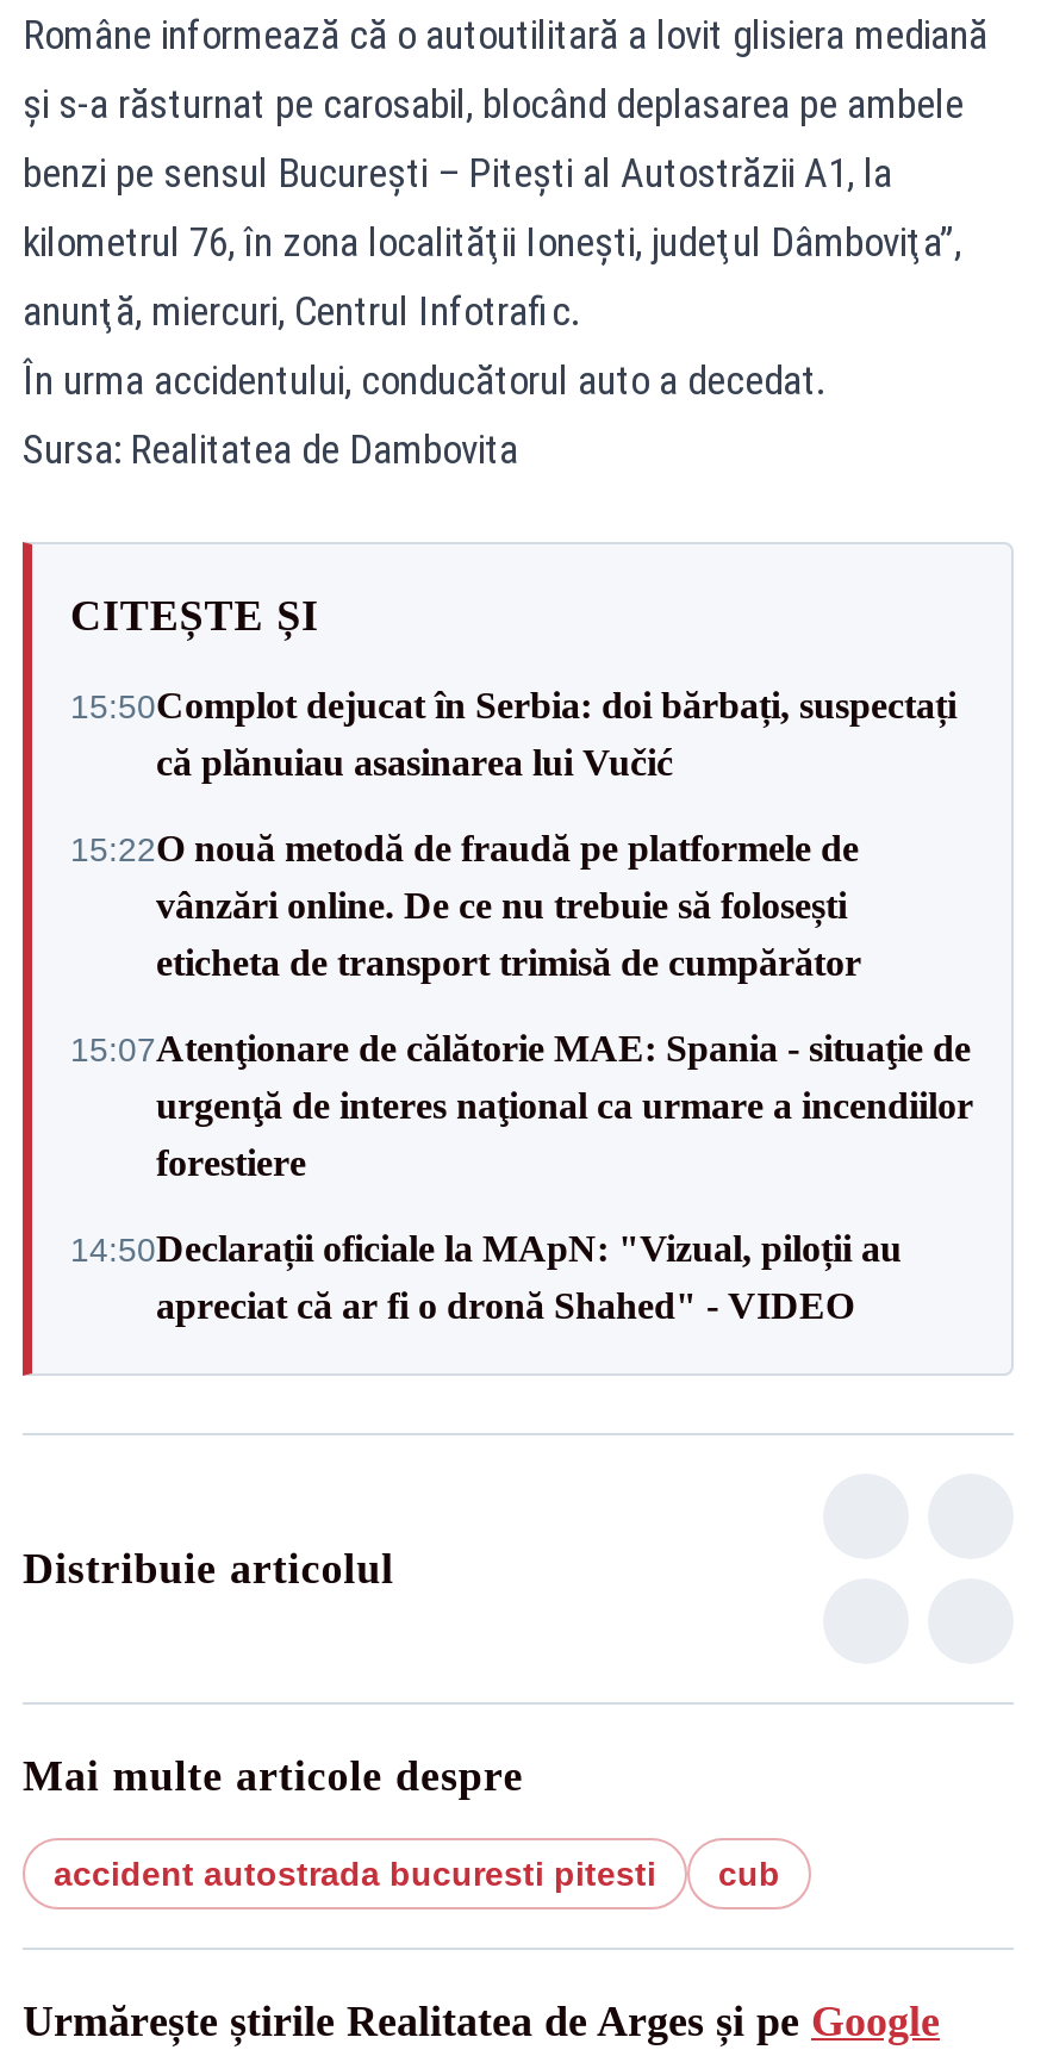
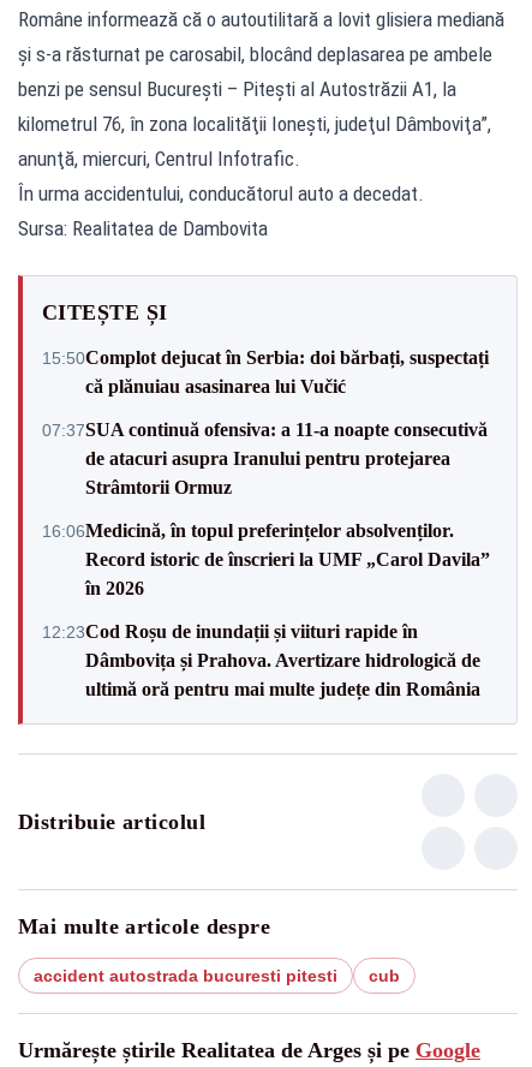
- 15:22O nouă metodă de fraudă pe platformele de
- vânzări online. De ce nu trebuie să folosești
- eticheta de transport trimisă de cumpărător
+ 07:37SUA continuă ofensiva: a 11-a noapte consecutivă
+ de atacuri asupra Iranului pentru protejarea
+ Strâmtorii Ormuz

- 15:07Atenţionare de călătorie MAE: Spania - situaţie de
- urgenţă de interes naţional ca urmare a incendiilor
- forestiere
+ 16:06Medicină, în topul preferințelor absolvenților.
+ Record istoric de înscrieri la UMF „Carol Davila”
+ în 2026

- 14:50Declarații oficiale la MApN: "Vizual, piloții au
- apreciat că ar fi o dronă Shahed" - VIDEO
+ 12:23Cod Roșu de inundații și viituri rapide în
+ Dâmbovița și Prahova. Avertizare hidrologică de
+ ultimă oră pentru mai multe județe din România
